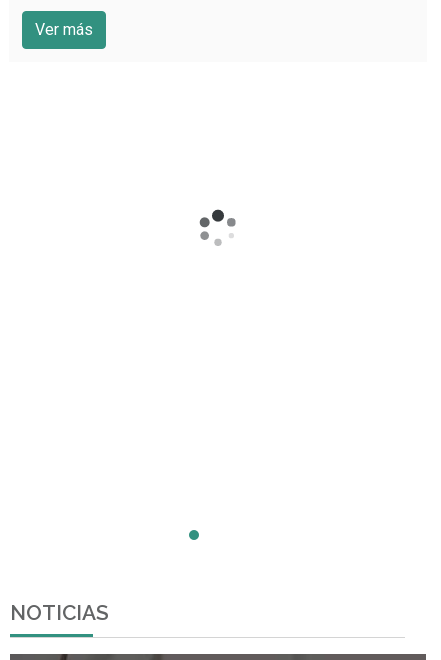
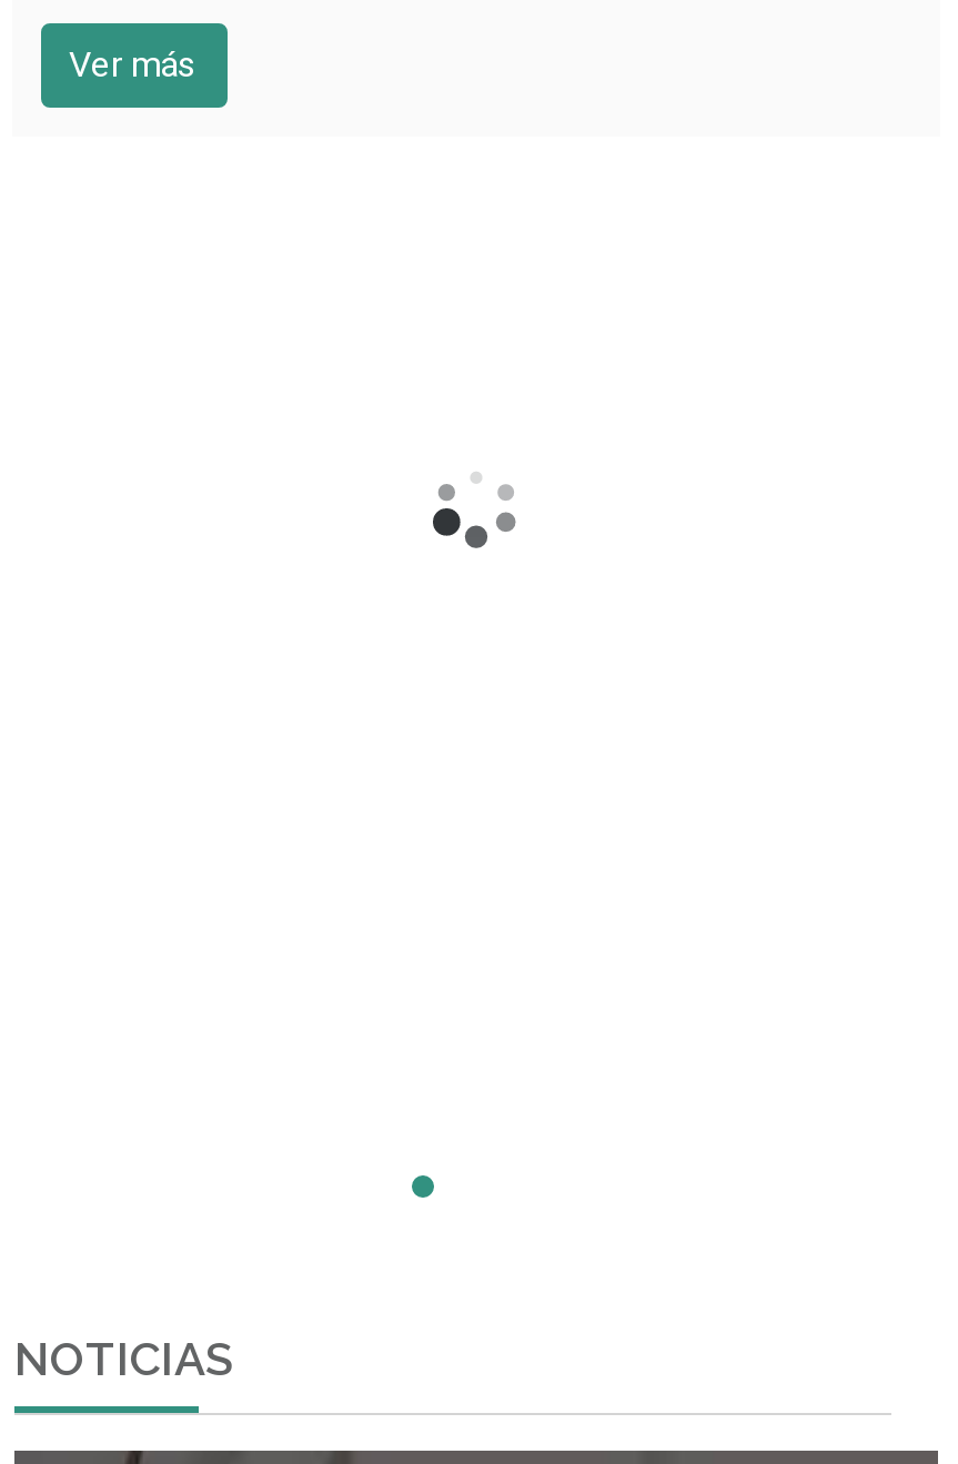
- [image]
+ [image]
